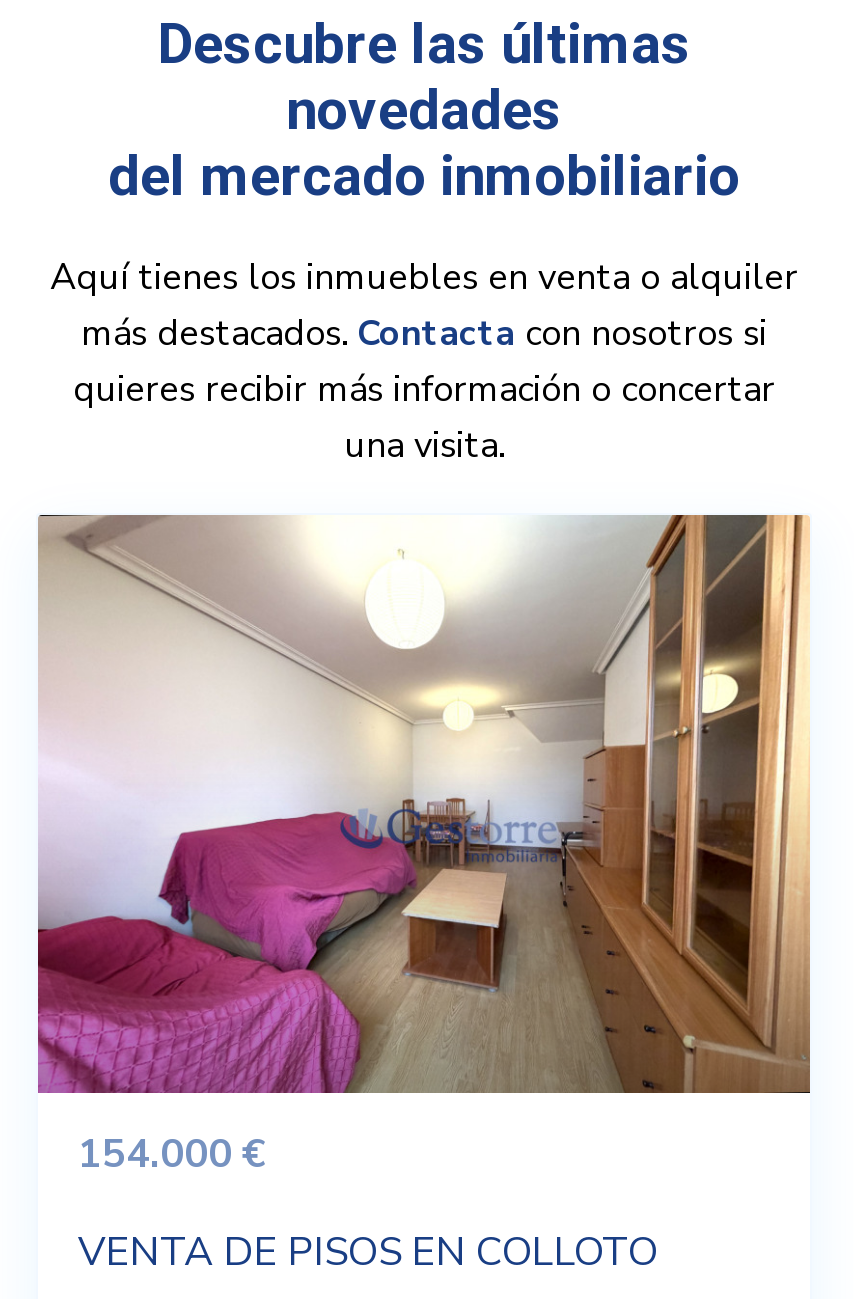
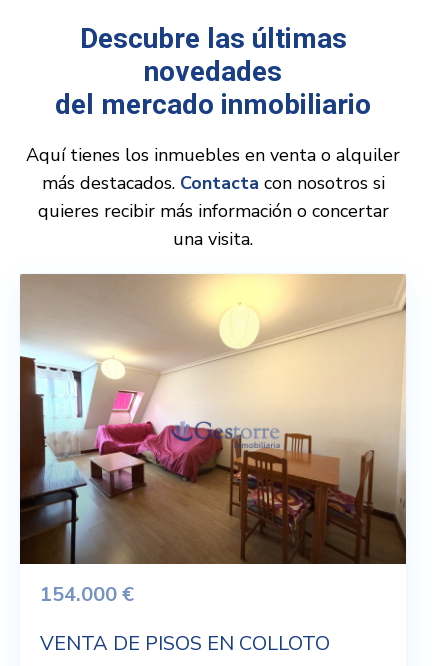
- [image]
+ [image]
